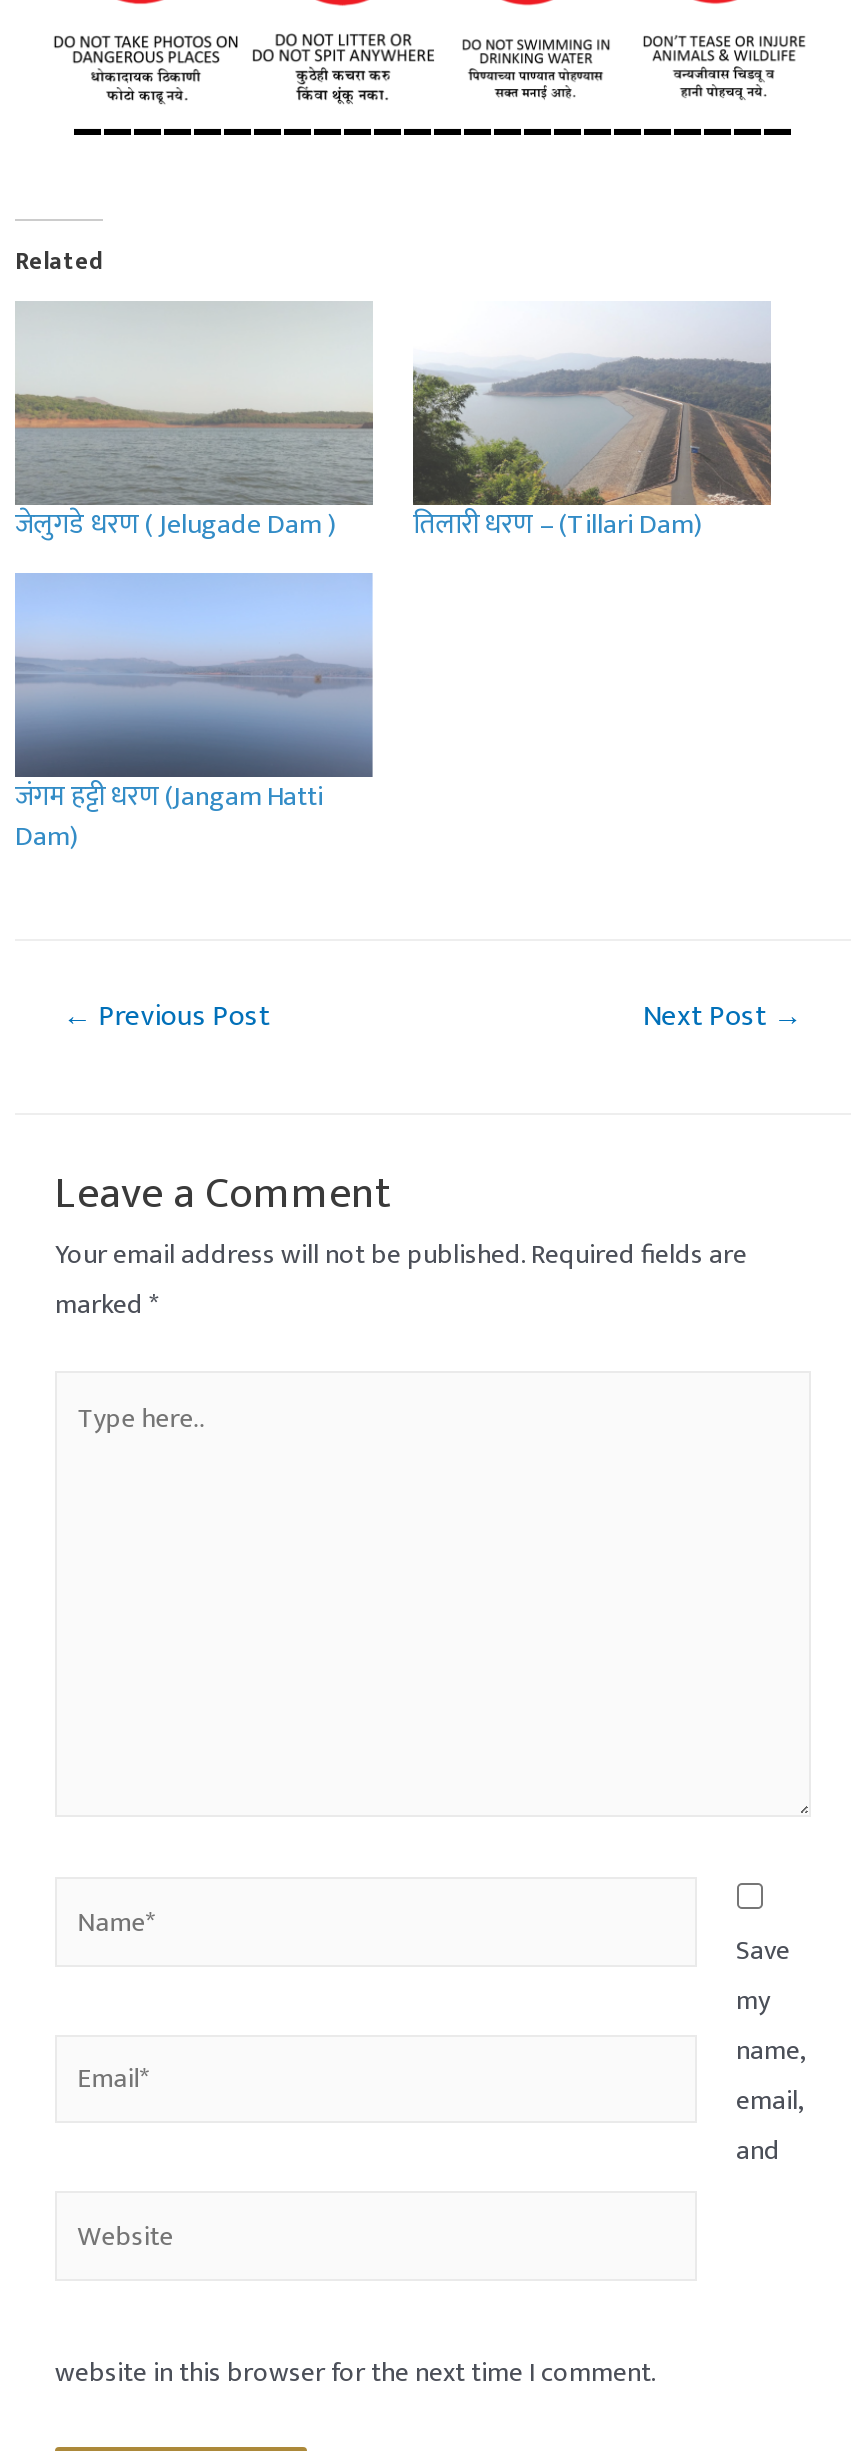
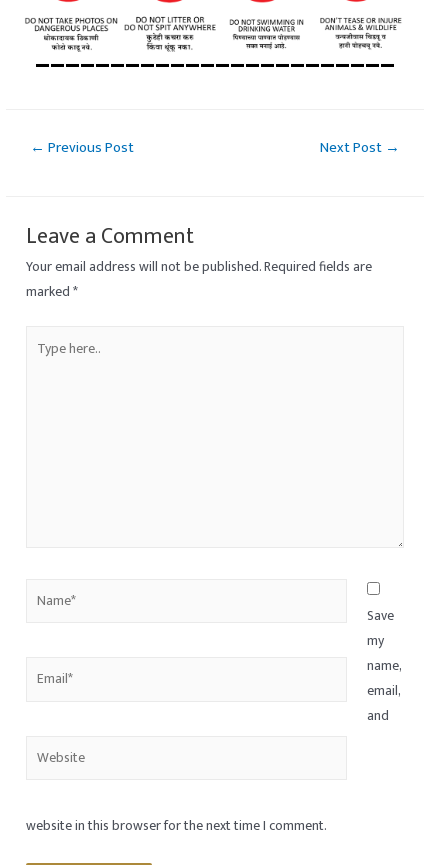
- Related

- [image]
- जेलुगडे धरण ( Jelugade Dam )
- तिलारी धरण – (Tillari Dam)

- [image]

- [image]
- जंगम हट्टी धरण (Jangam Hatti
- Dam)
